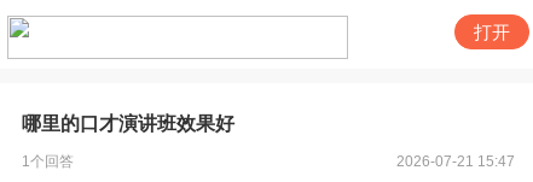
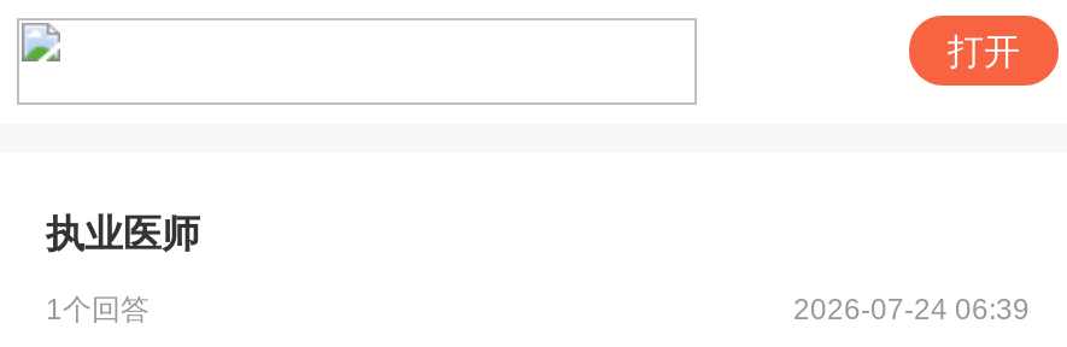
- 哪里的口才演讲班效果好
+ 执业医师

- 2026-07-21 15:47
+ 2026-07-24 06:39
